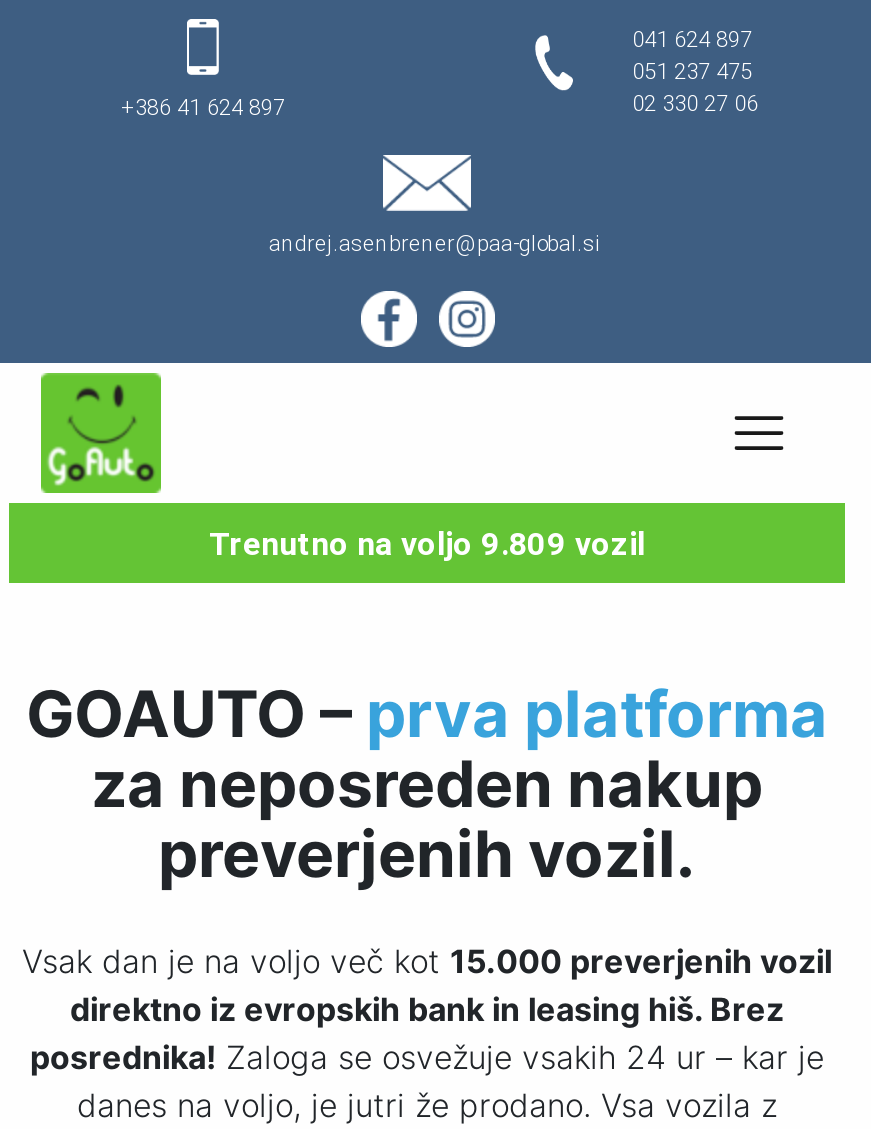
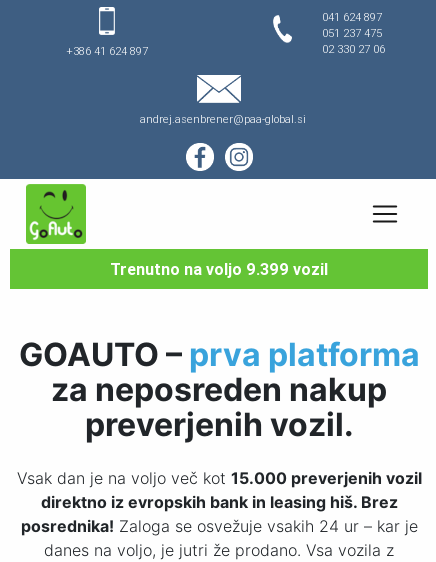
- Trenutno na voljo 9.809 vozil
+ Trenutno na voljo 9.399 vozil
